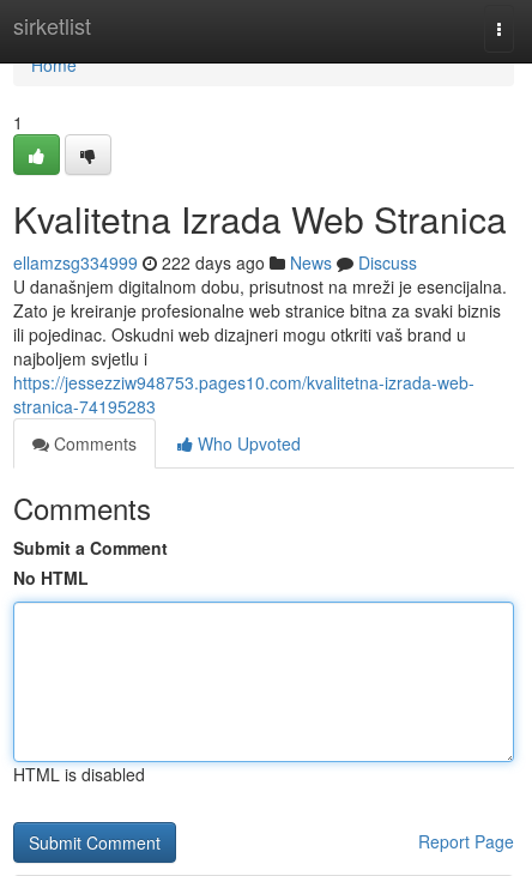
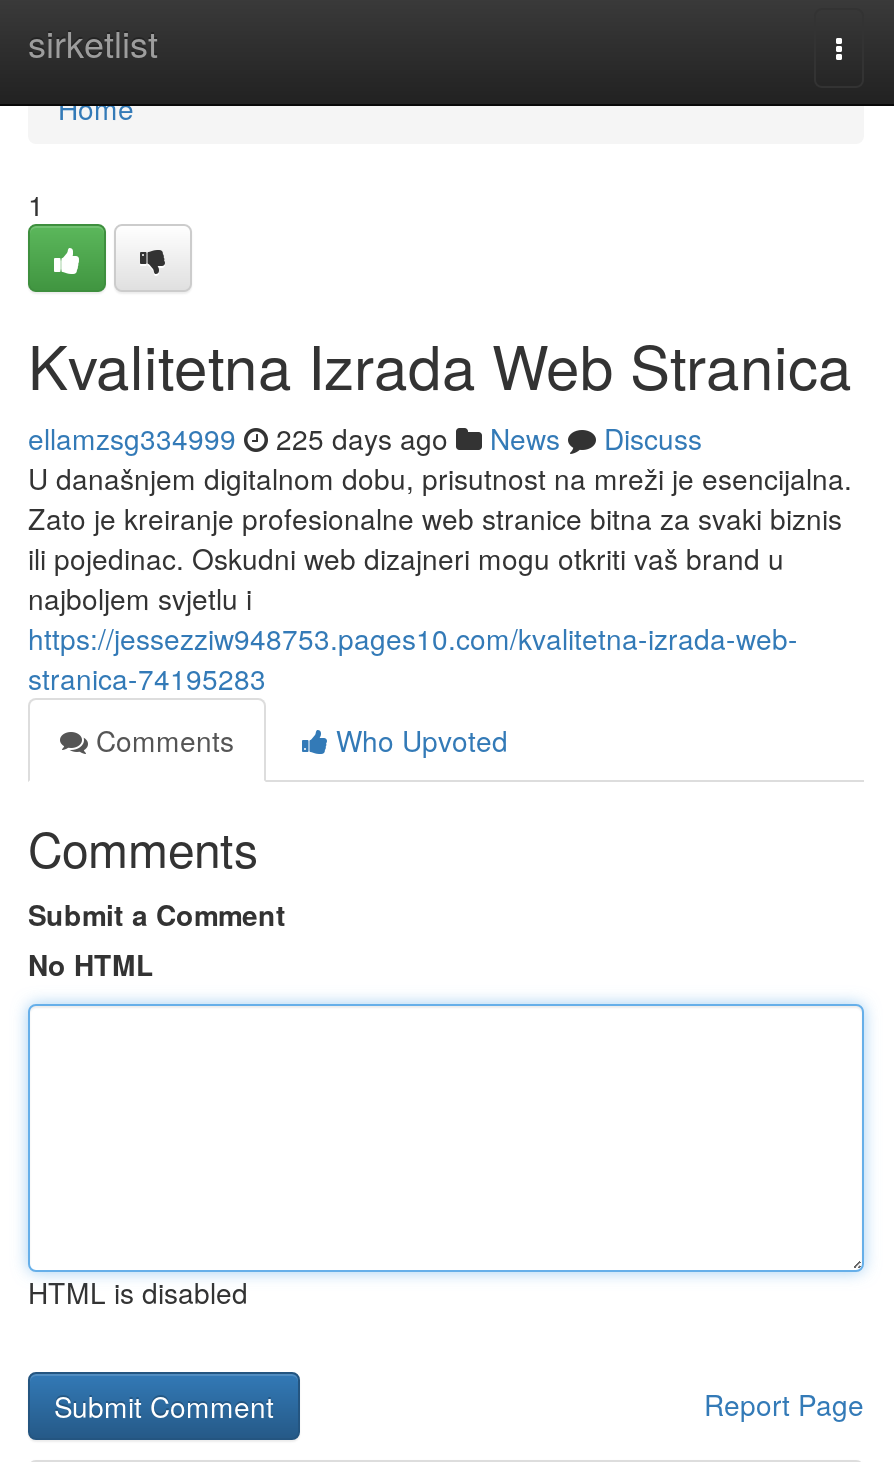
- ellamzsg334999 222 days ago News Discuss
+ ellamzsg334999 225 days ago News Discuss
